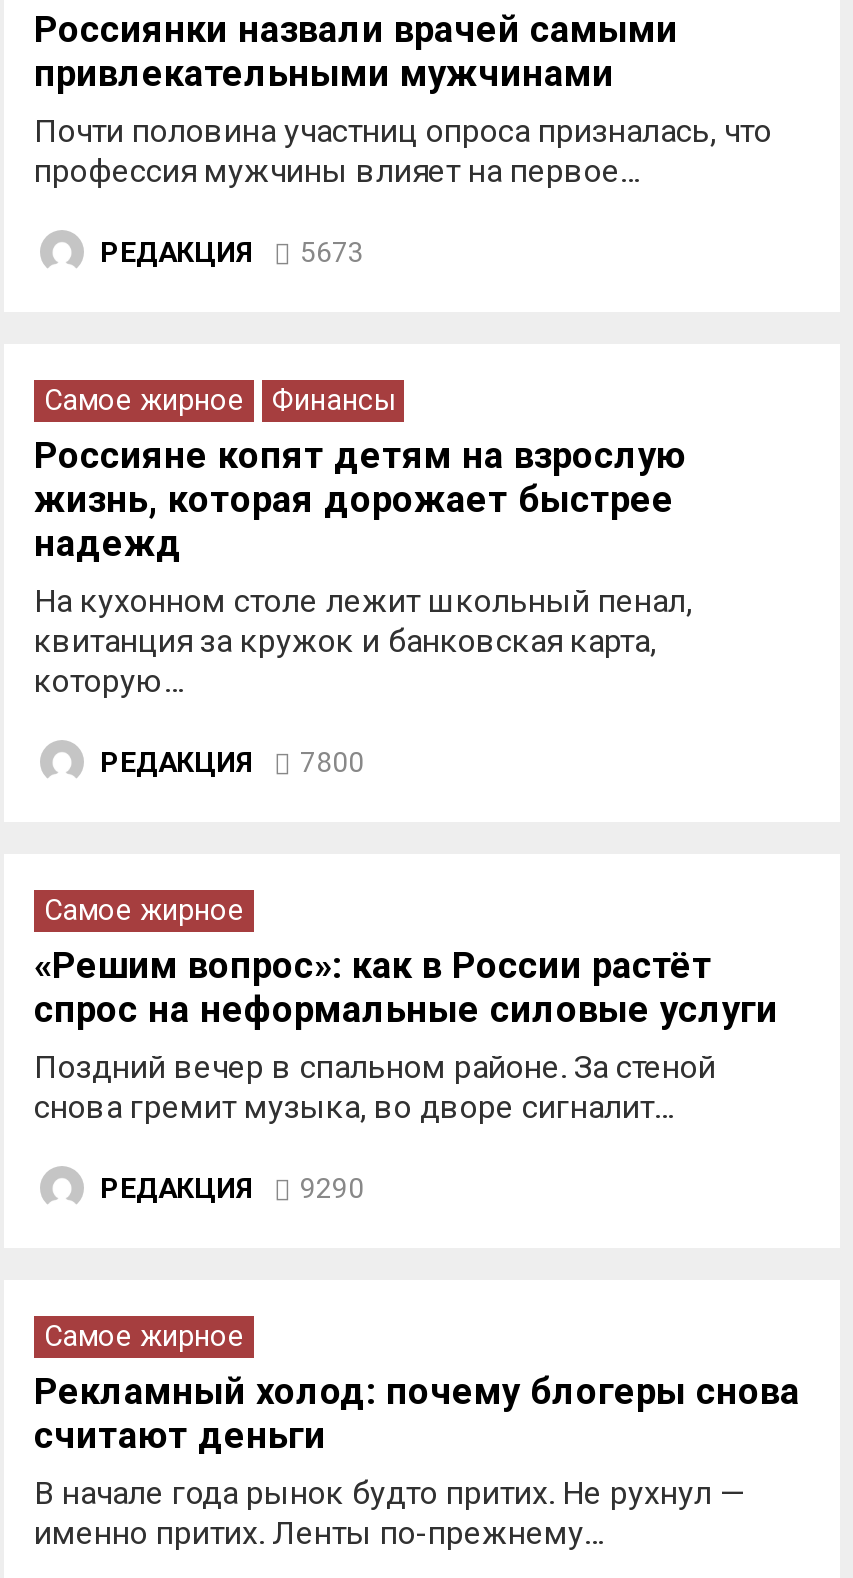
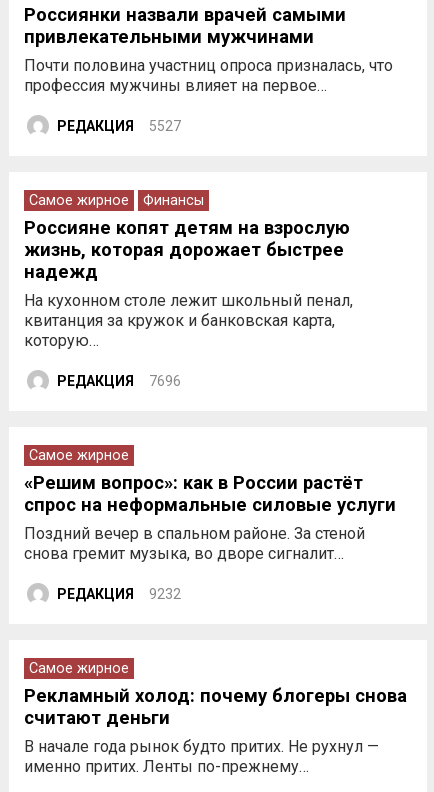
- РЕДАКЦИЯ 5673
+ РЕДАКЦИЯ 5527

- РЕДАКЦИЯ 7800
+ РЕДАКЦИЯ 7696

- РЕДАКЦИЯ 9290
+ РЕДАКЦИЯ 9232
